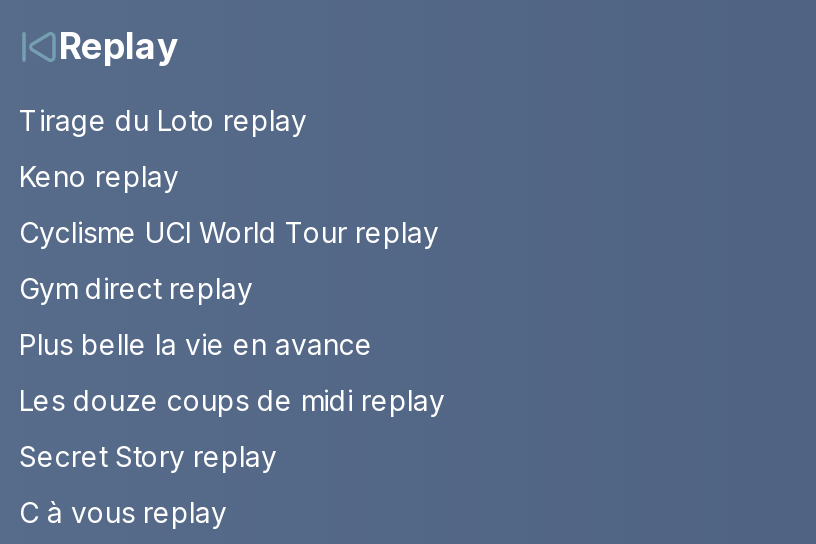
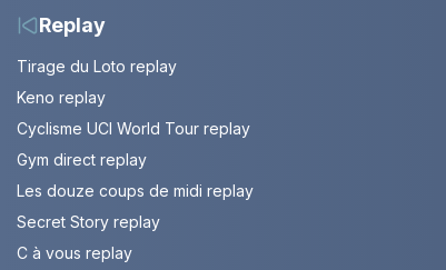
- Plus belle la vie en avance
